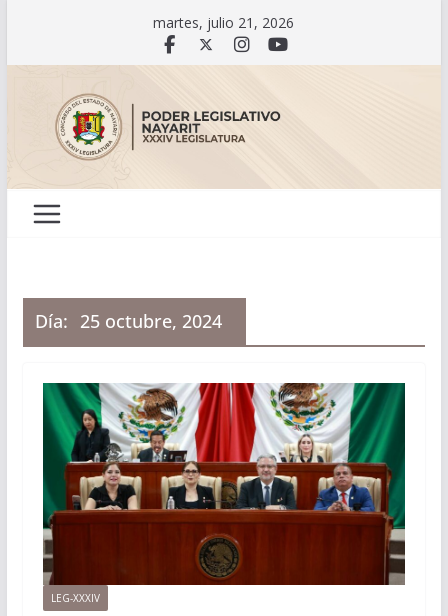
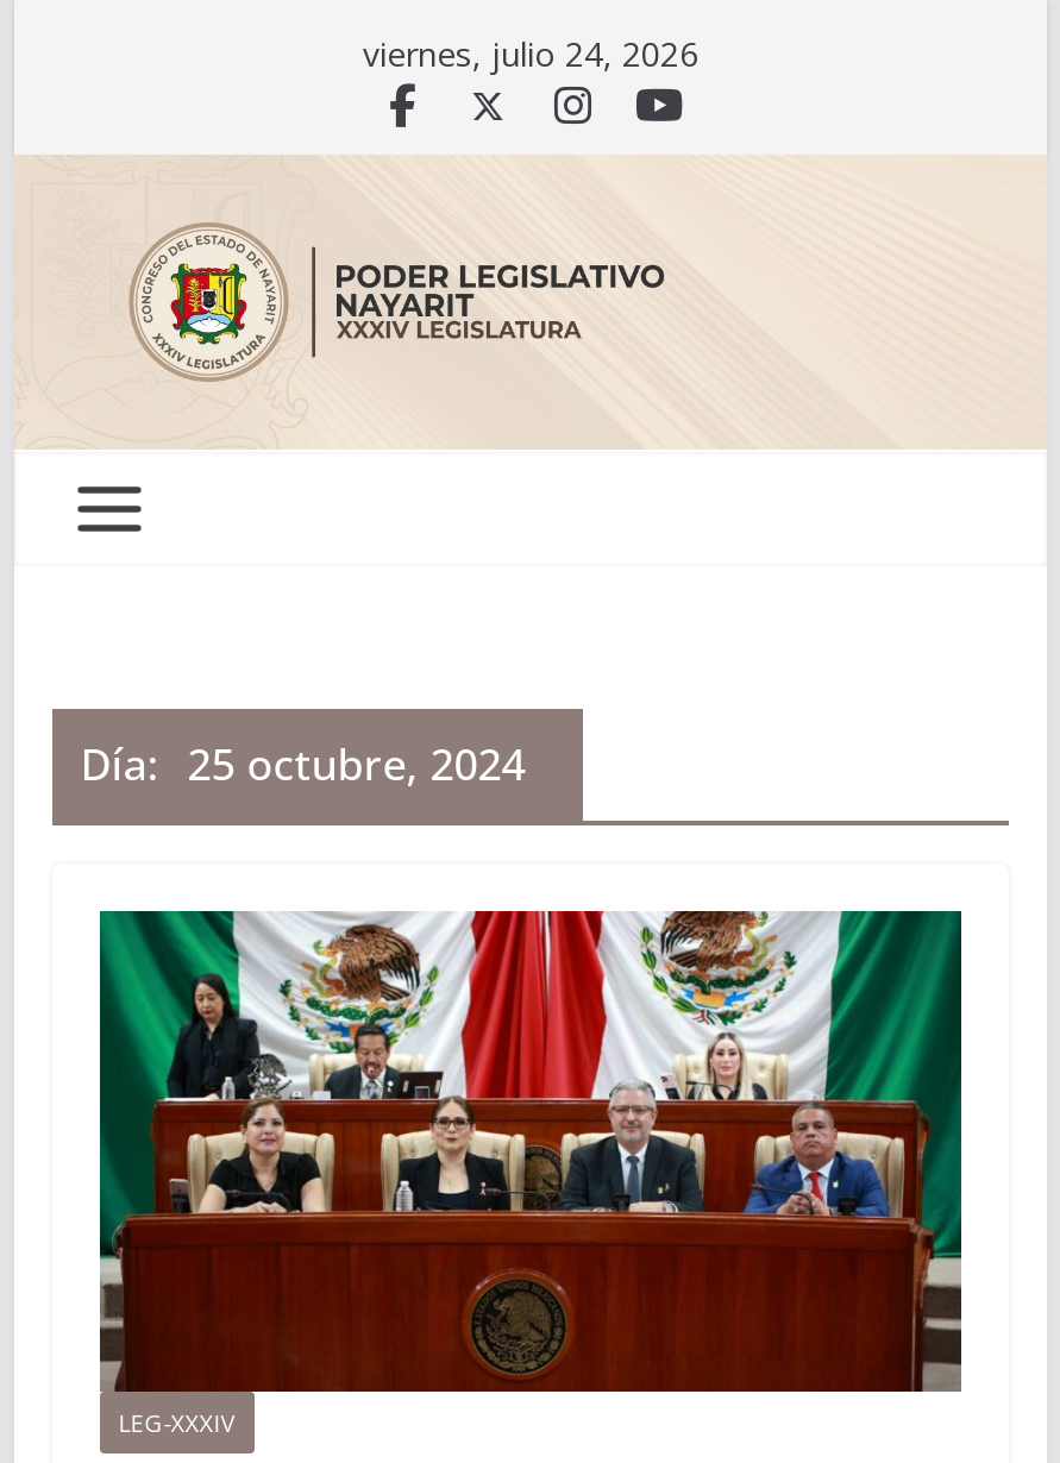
- martes, julio 21, 2026
+ viernes, julio 24, 2026
